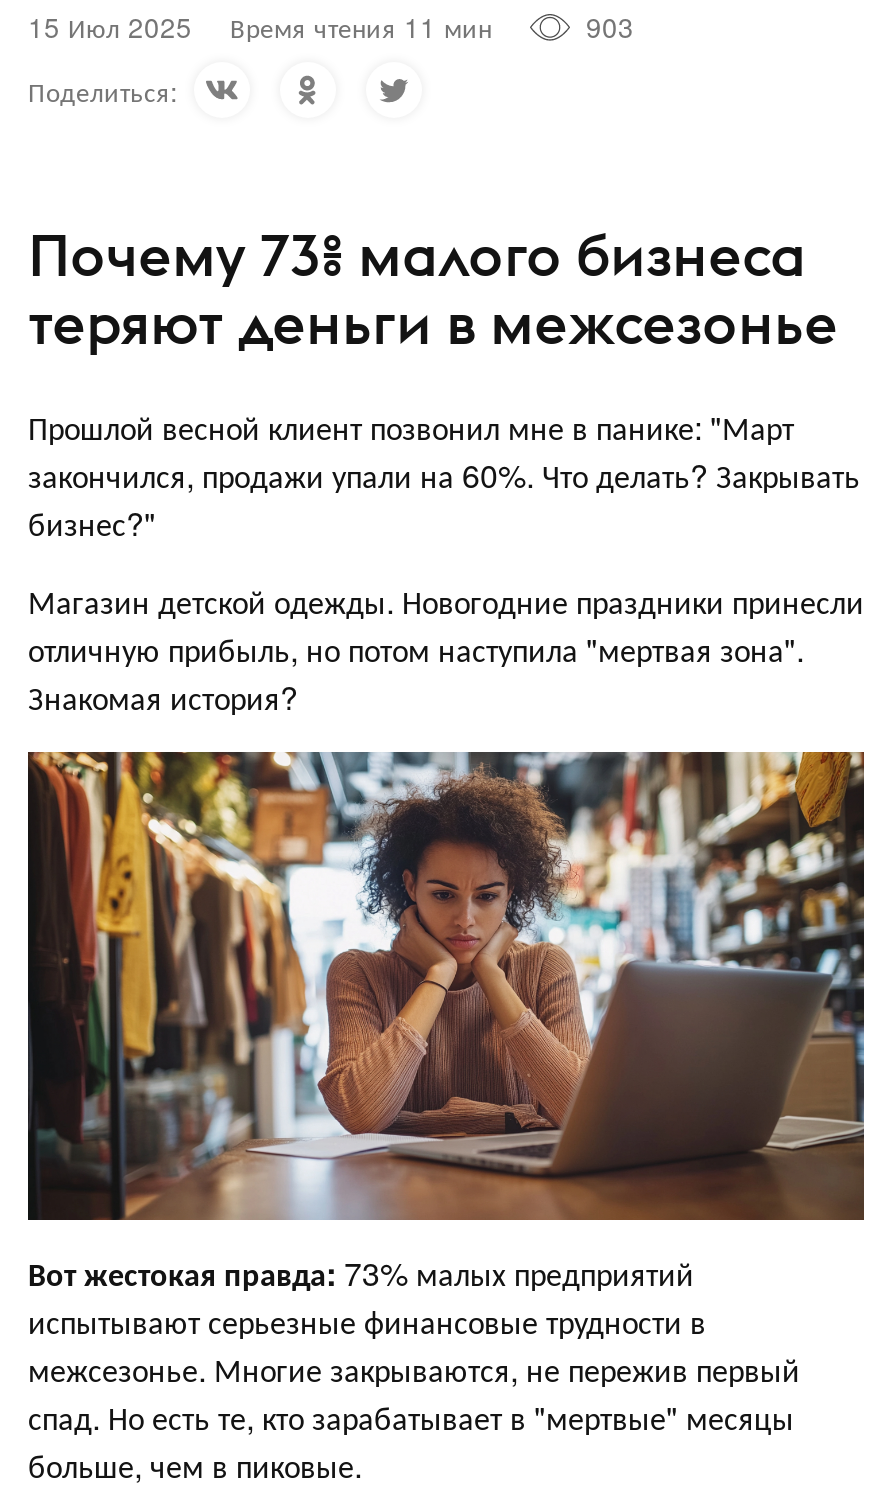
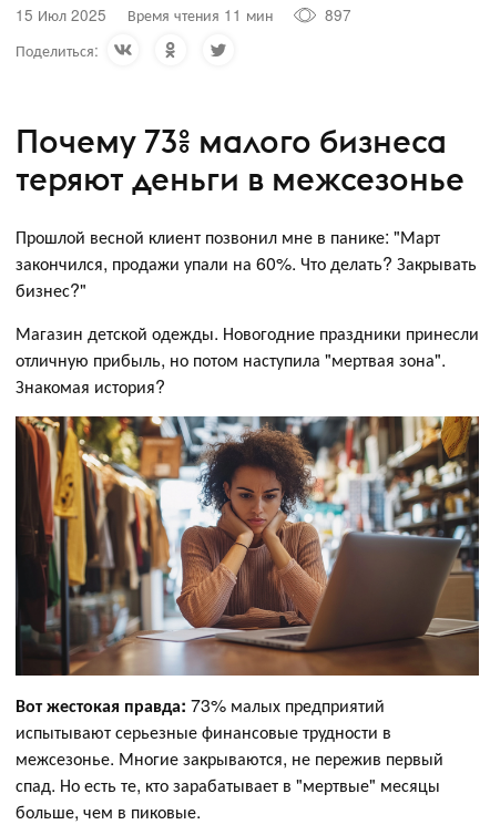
- 903
+ 897
